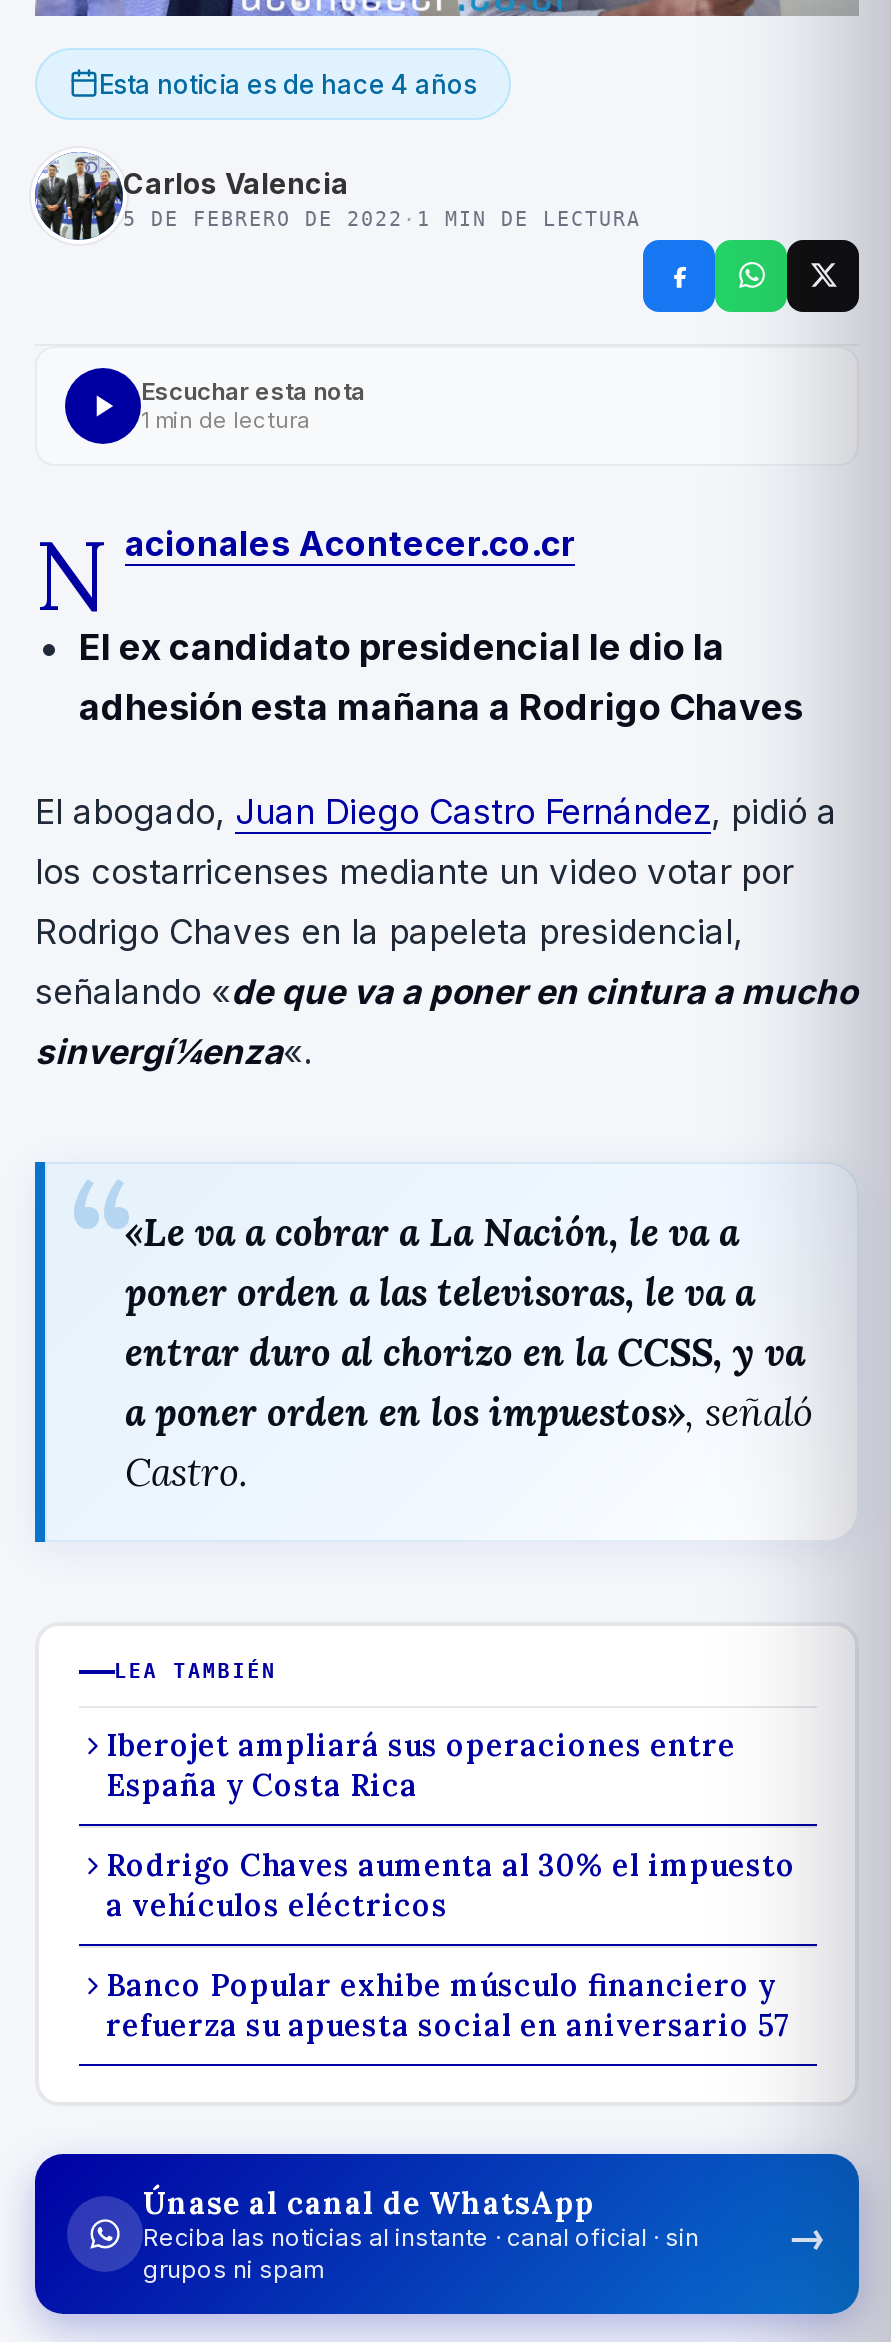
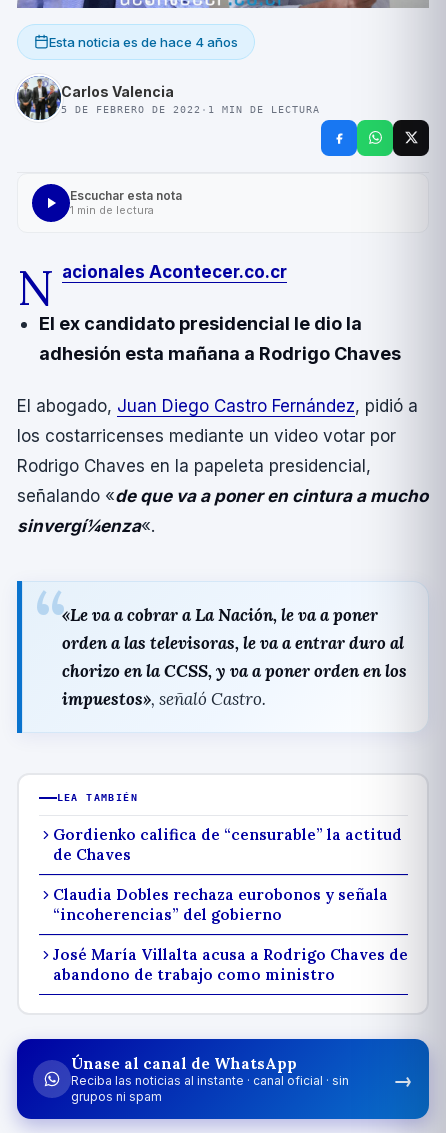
- Iberojet ampliará sus operaciones entre
- España y Costa Rica
+ Gordienko califica de “censurable” la actitud
+ de Chaves

- Rodrigo Chaves aumenta al 30% el impuesto
- a vehículos eléctricos
+ Claudia Dobles rechaza eurobonos y señala
+ “incoherencias” del gobierno

- Banco Popular exhibe músculo financiero y
- refuerza su apuesta social en aniversario 57
+ José María Villalta acusa a Rodrigo Chaves de
+ abandono de trabajo como ministro
